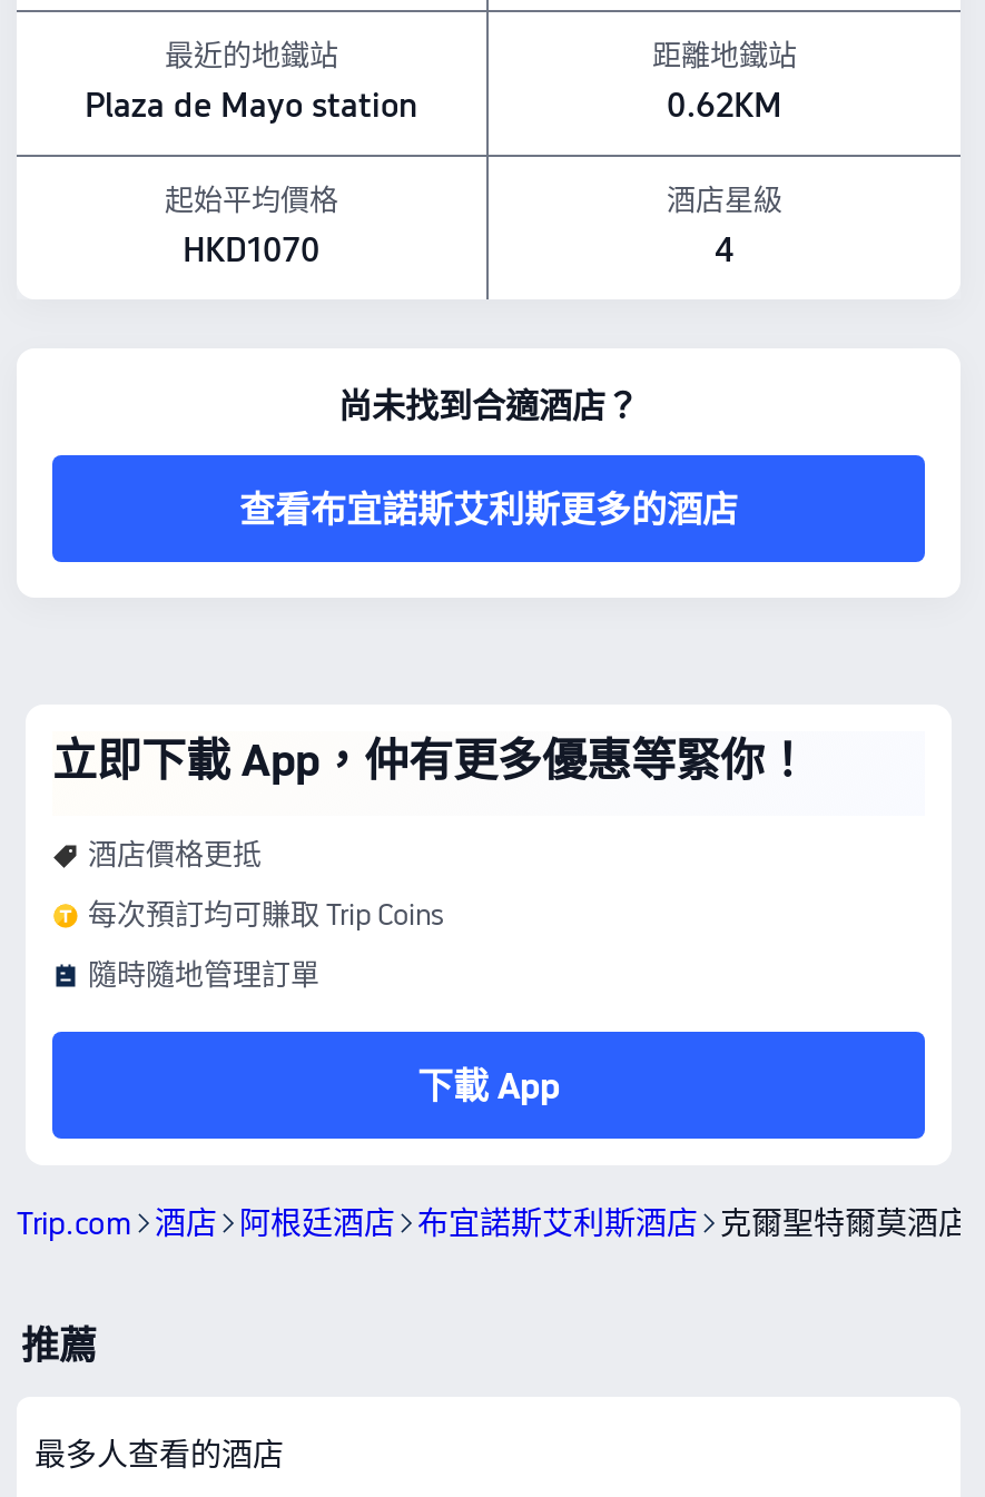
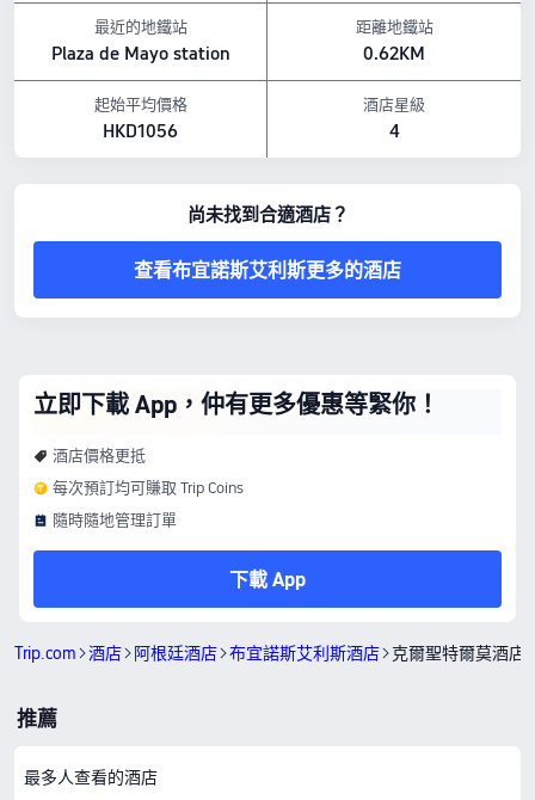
- HKD1070
+ HKD1056
